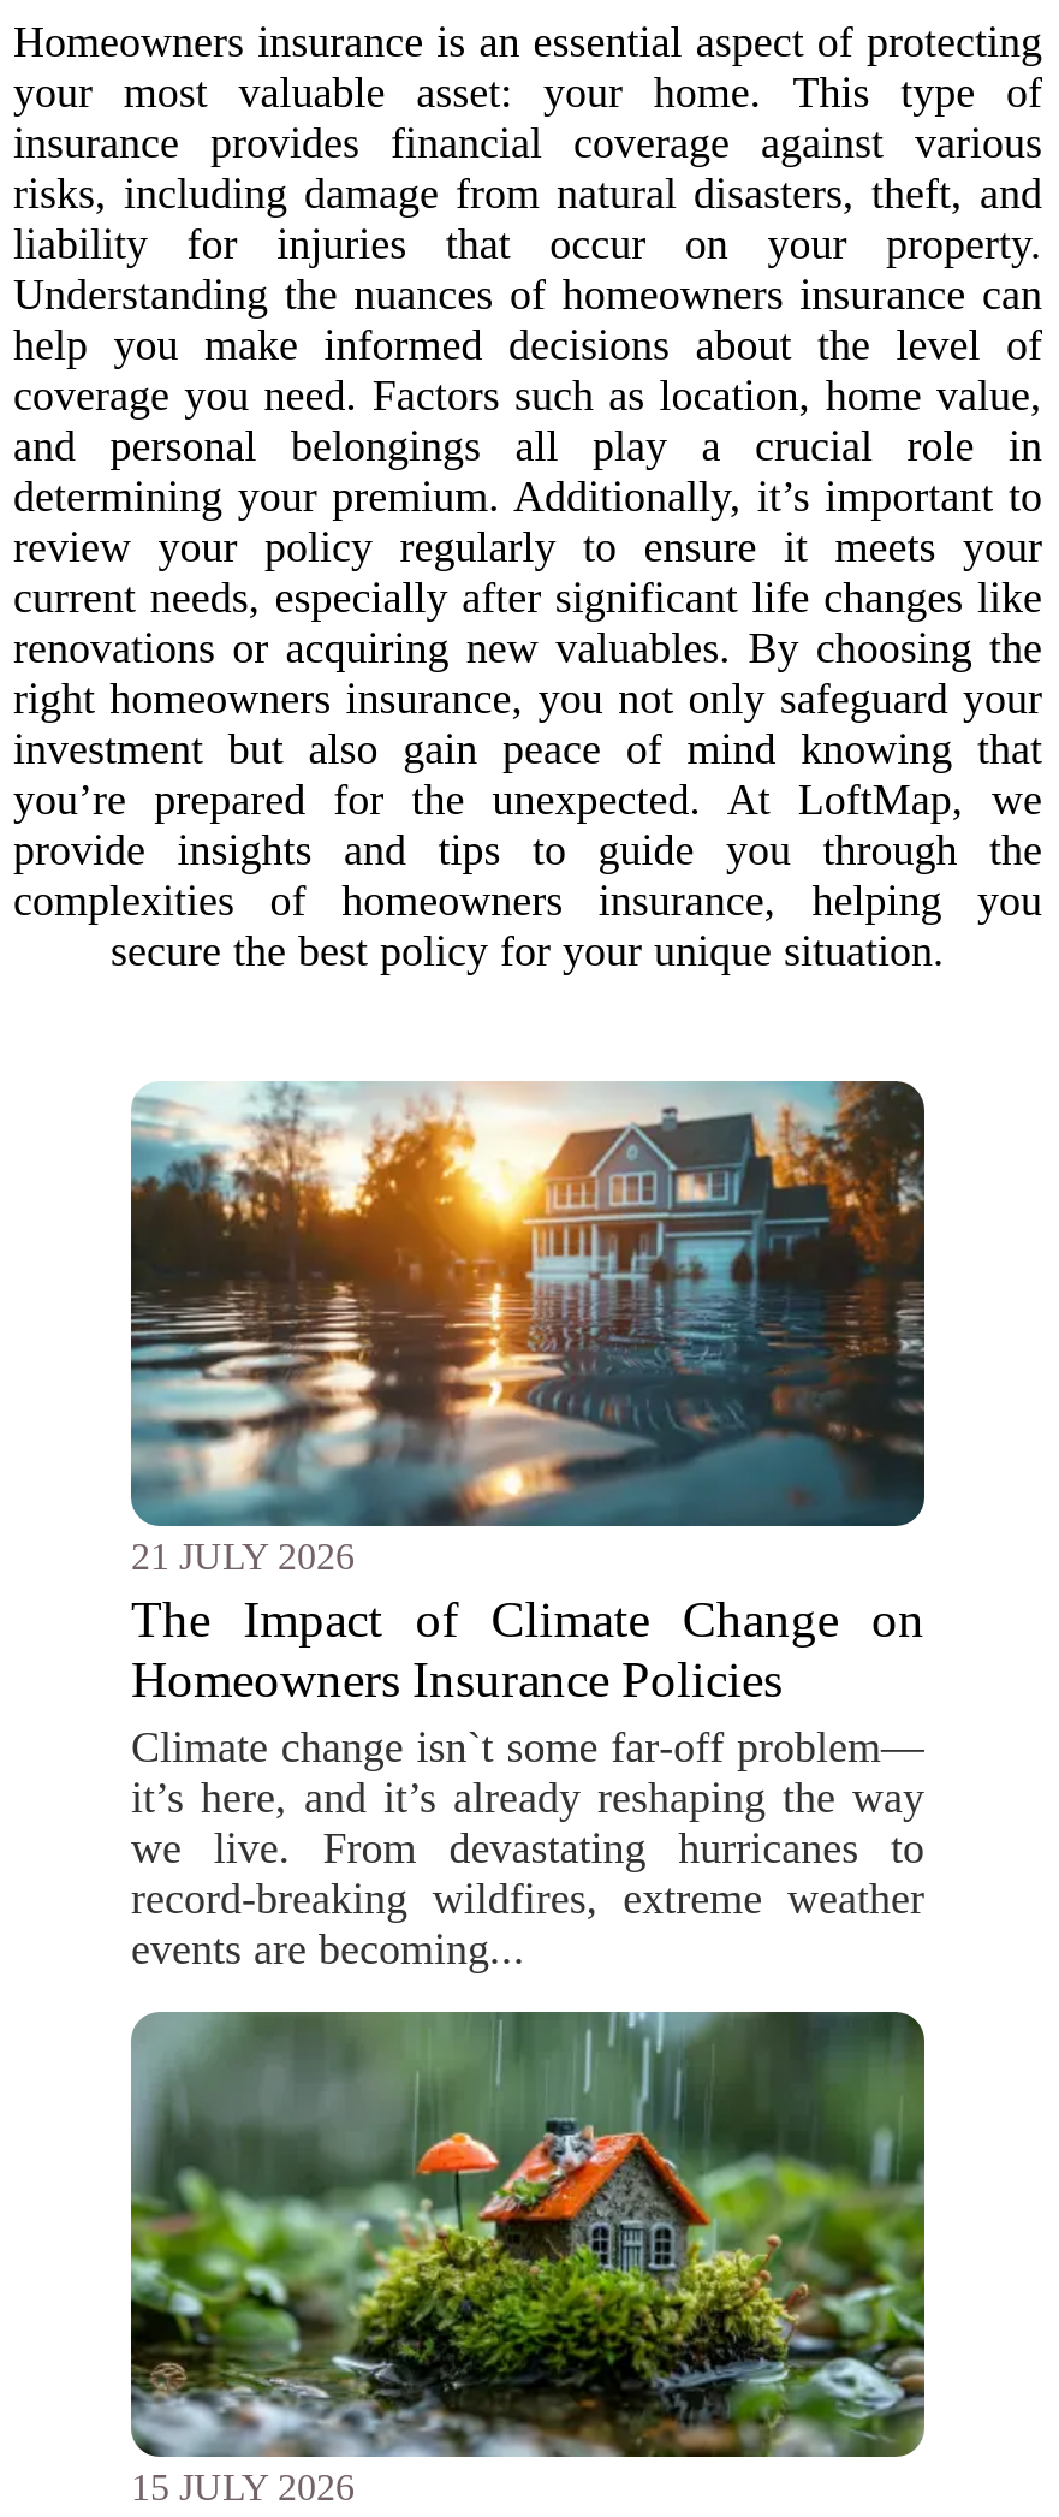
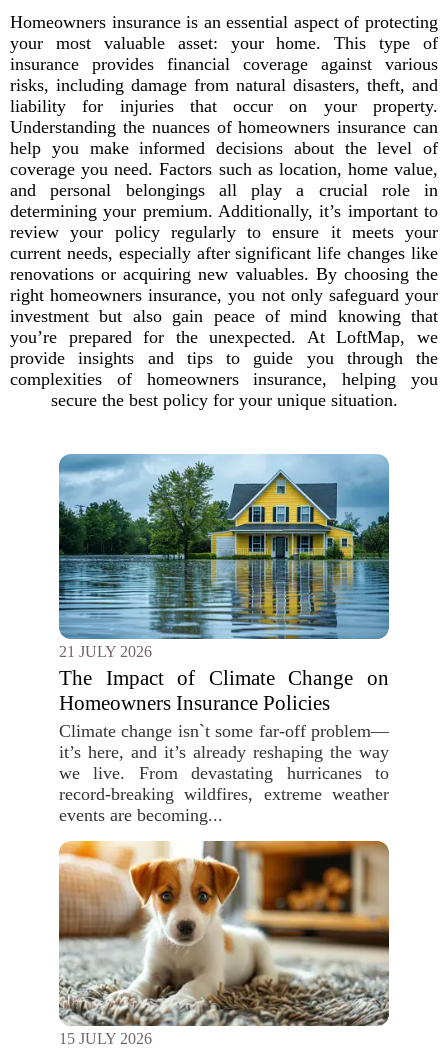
- [image]
+ [image]

- [image]
+ [image]
